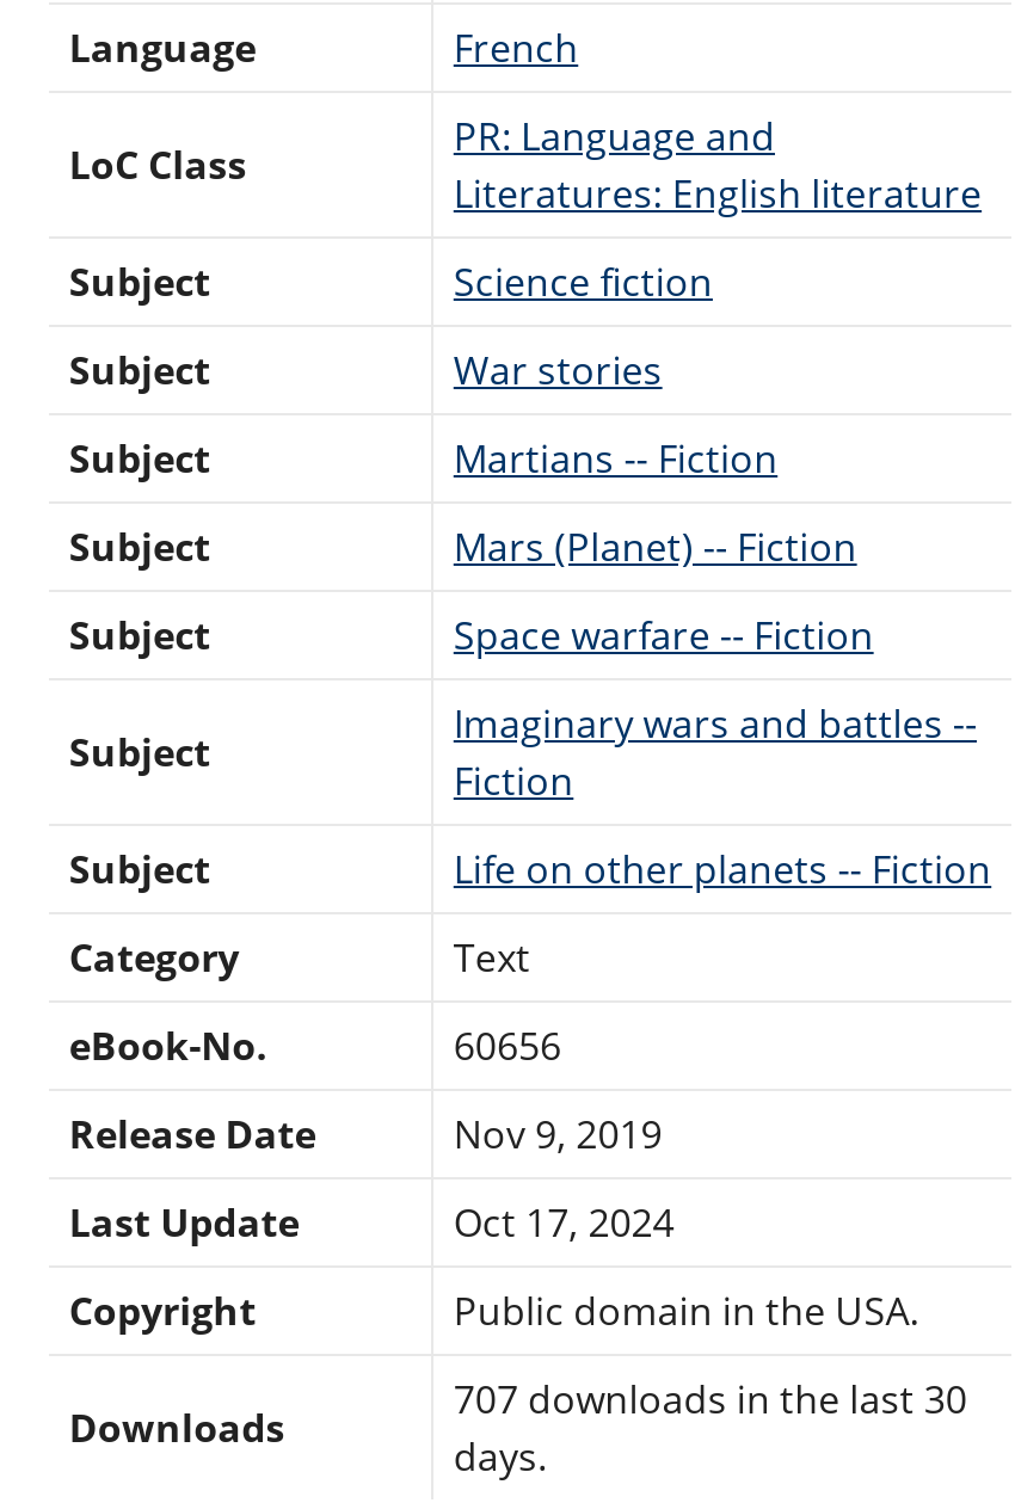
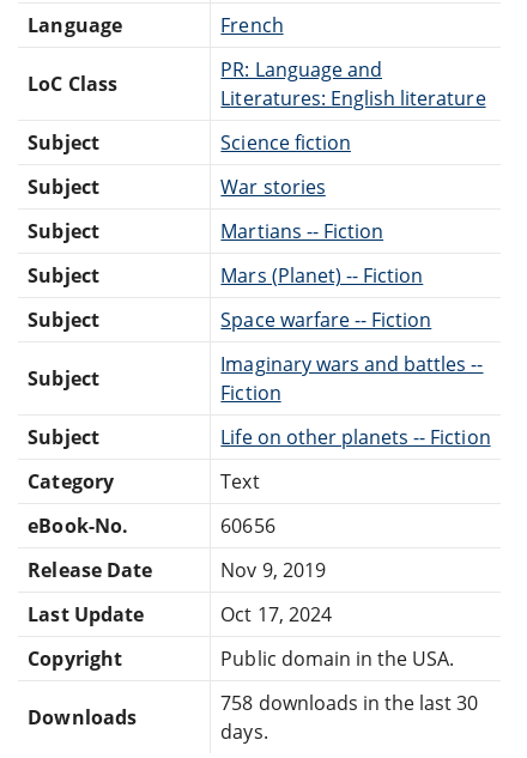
- 707 downloads in the last 30
+ 758 downloads in the last 30
